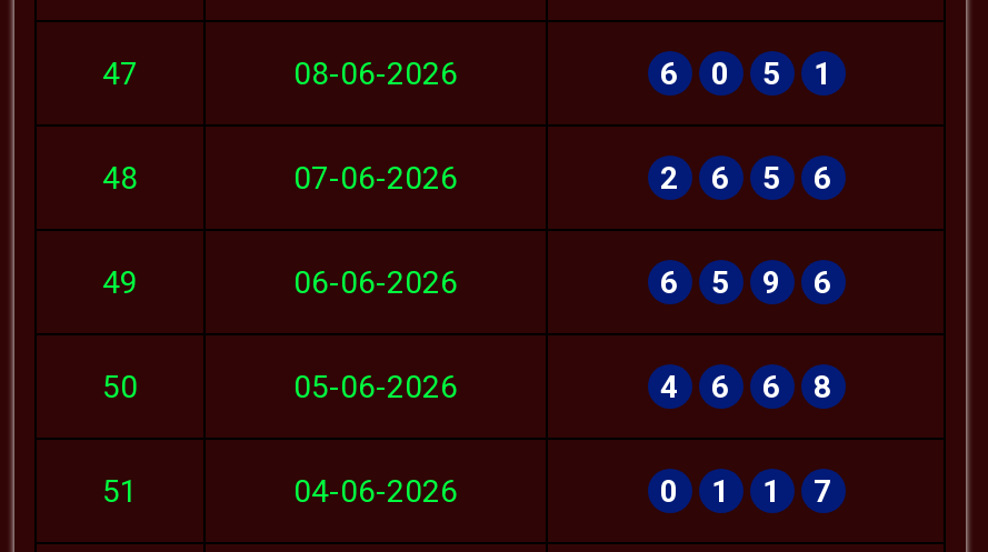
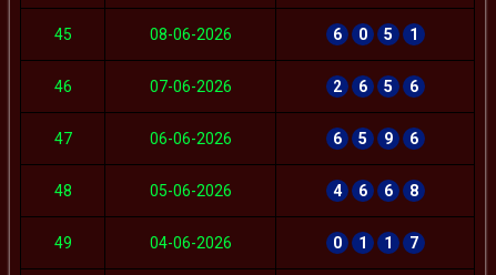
- 47
+ 45

- 48
+ 46

- 49
+ 47

- 50
+ 48

- 51
+ 49
